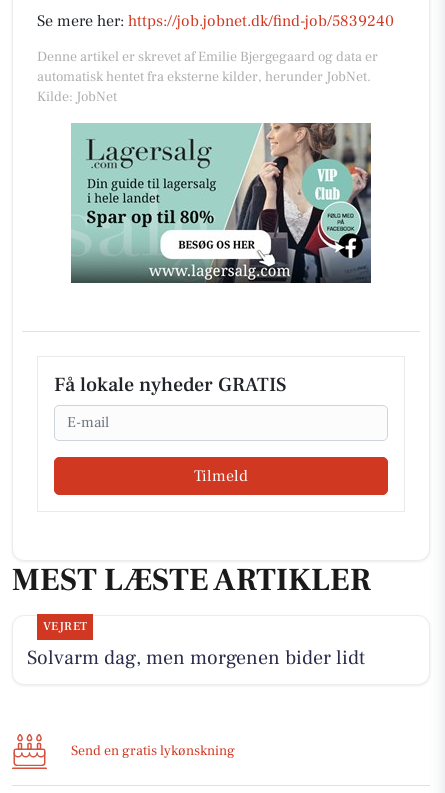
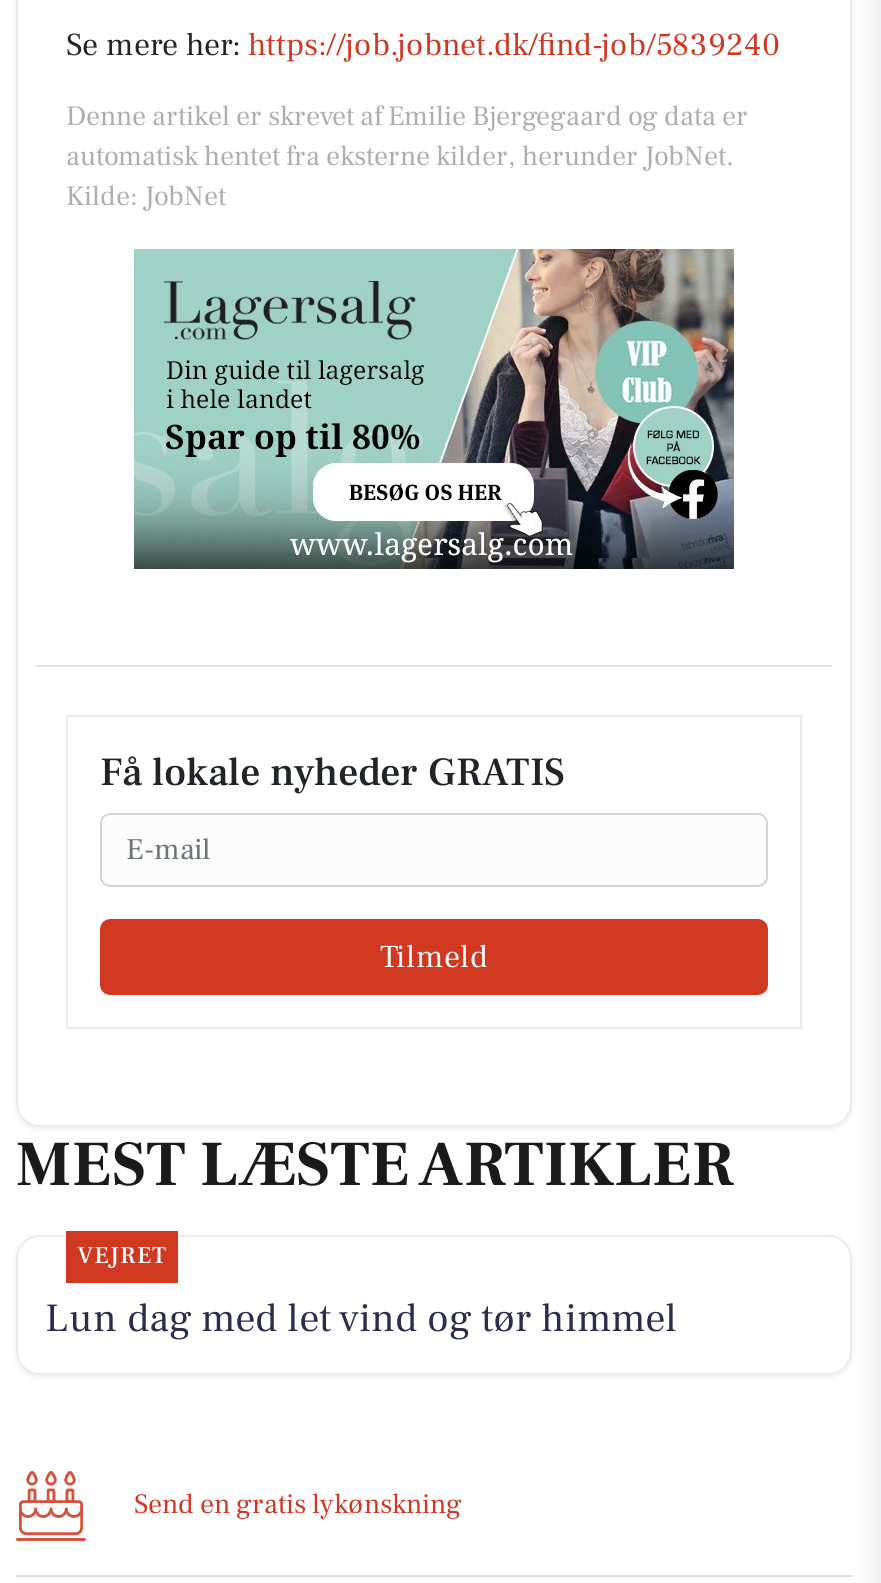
- Solvarm dag, men morgenen bider lidt
+ Lun dag med let vind og tør himmel
